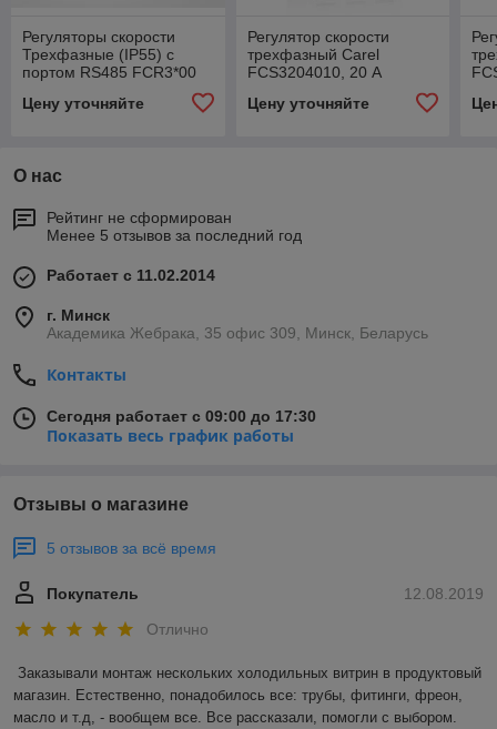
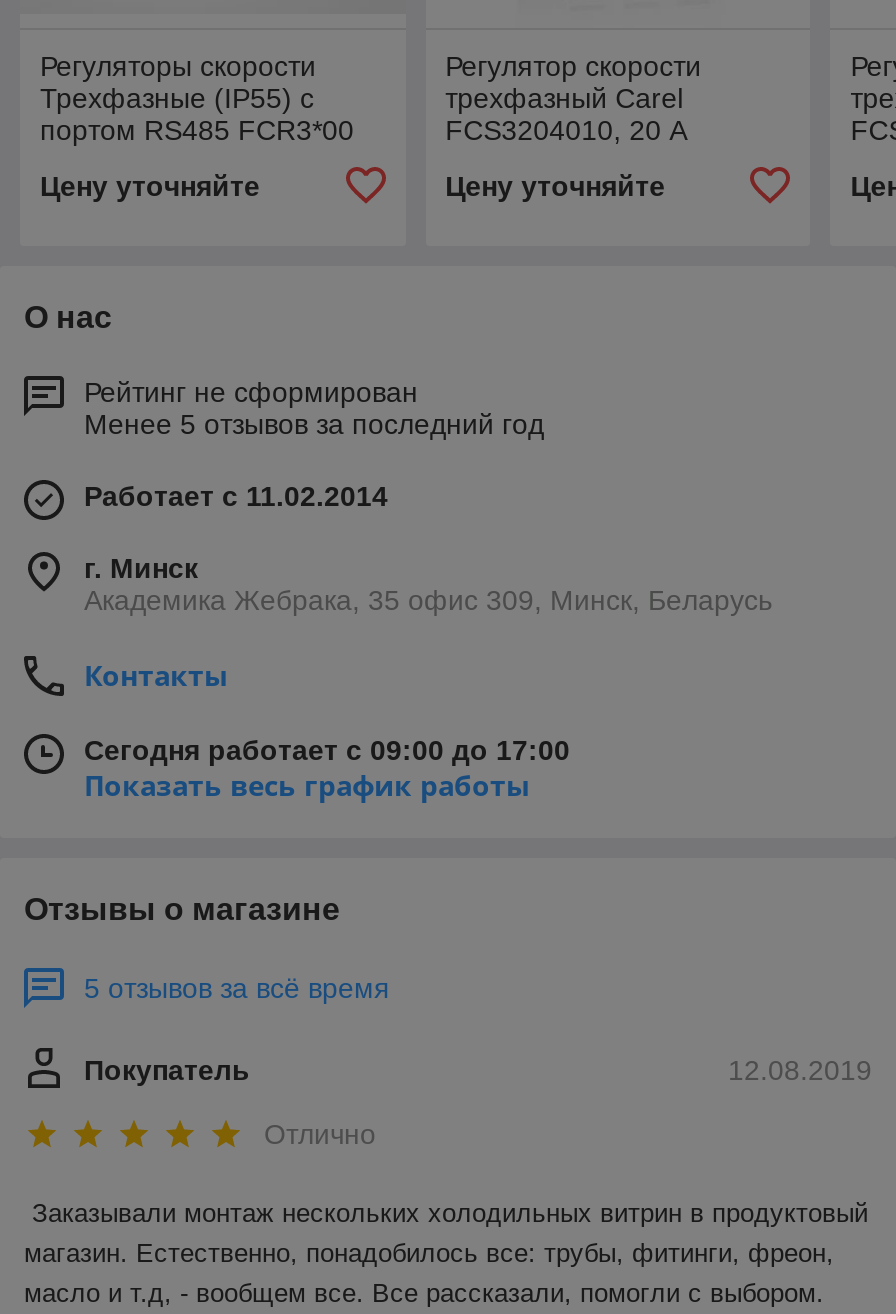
- Сегодня работает с 09:00 до 17:30
+ Сегодня работает с 09:00 до 17:00
